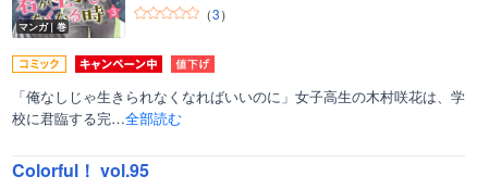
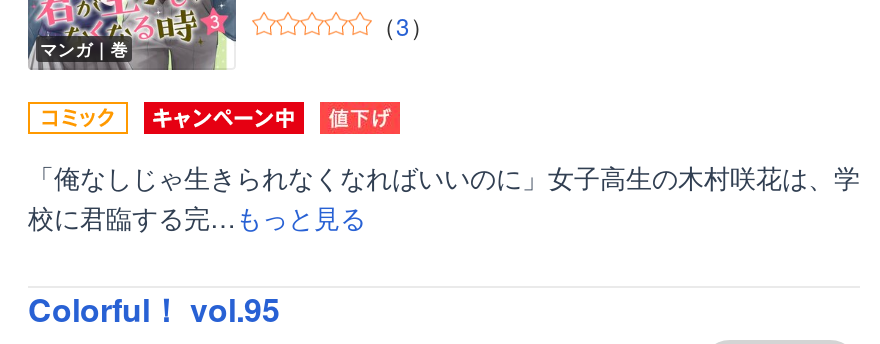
- 校に君臨する完…全部読む
+ 校に君臨する完…もっと見る
